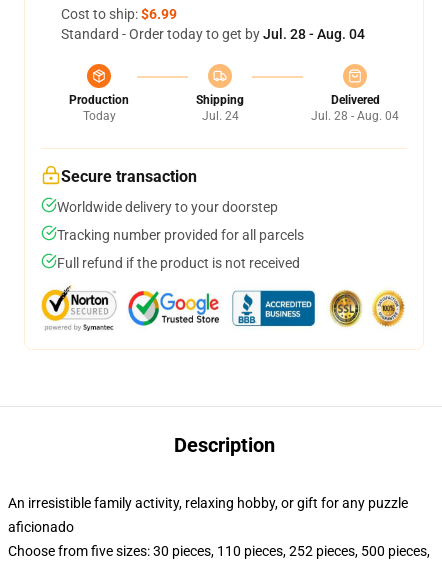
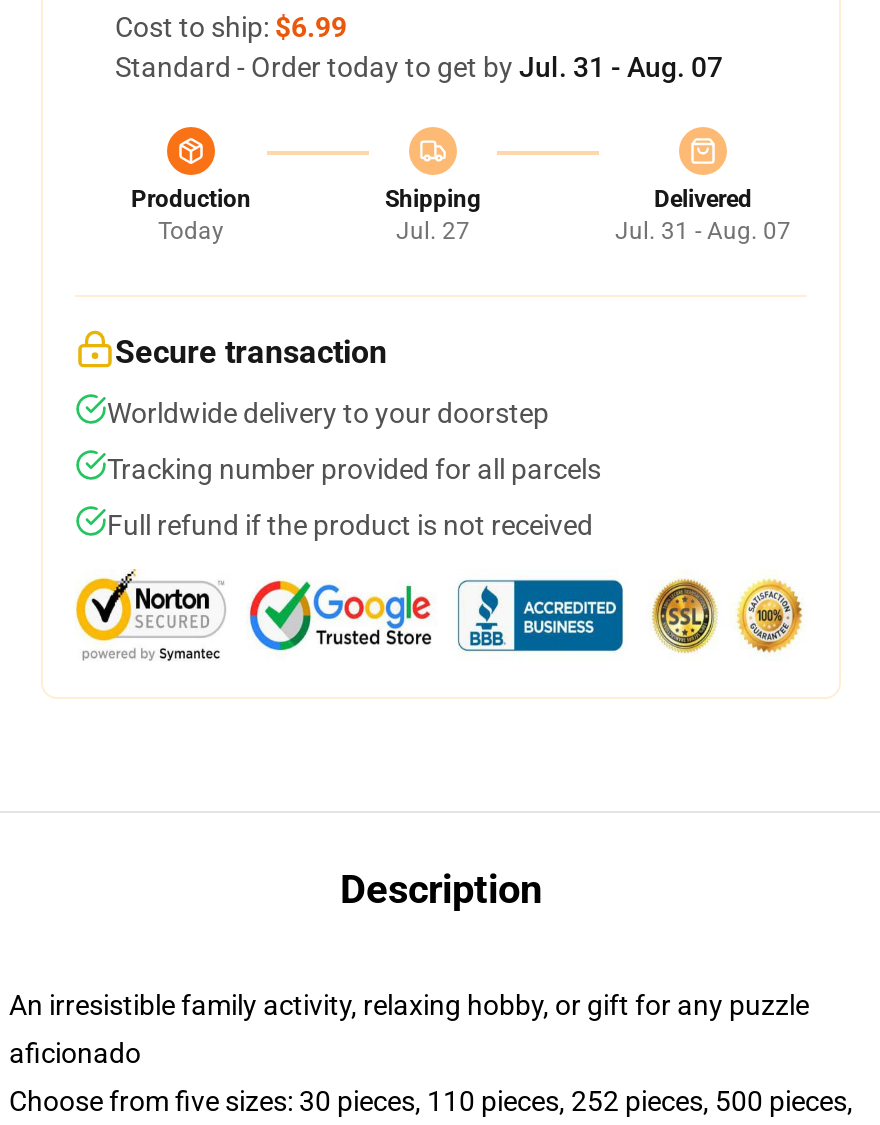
- Standard - Order today to get by Jul. 28 - Aug. 04
+ Standard - Order today to get by Jul. 31 - Aug. 07

- Jul. 24
+ Jul. 27

- Jul. 28 - Aug. 04
+ Jul. 31 - Aug. 07
